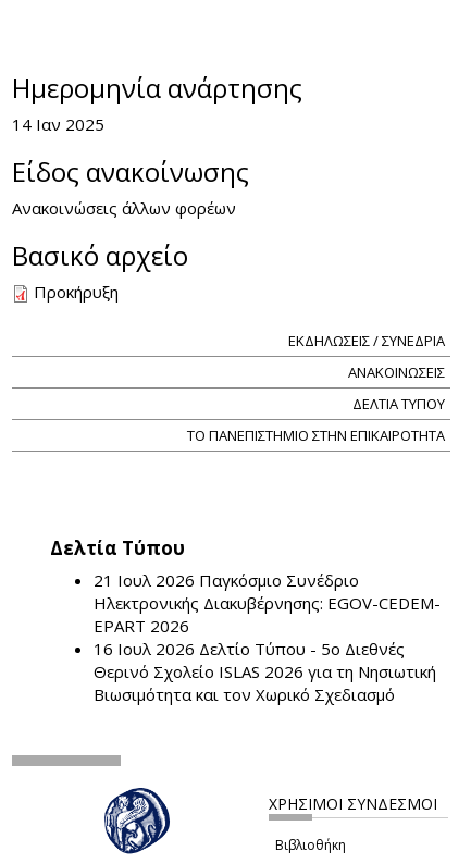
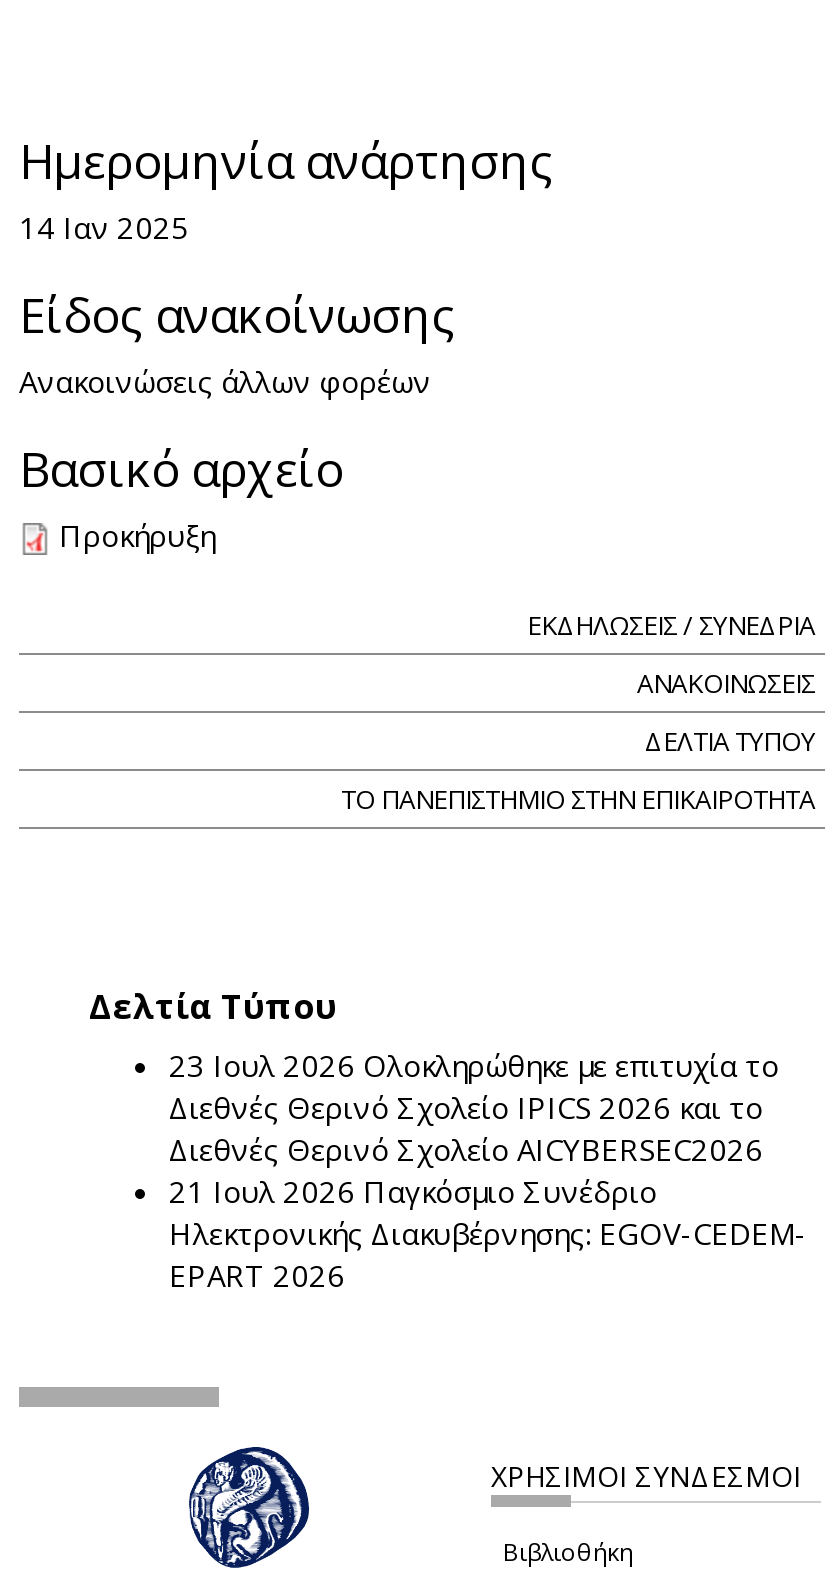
+ 23 Ιουλ 2026 Ολοκληρώθηκε με επιτυχία το
+ Διεθνές Θερινό Σχολείο IPICS 2026 και το
+ Διεθνές Θερινό Σχολείο AICYBERSEC2026

moved down: 21 Ιουλ 2026 Παγκόσμιο Συνέδριο | Ηλεκτρονικής Διακυβέρνησης: EGOV-CEDEM- | EPART 2026

- 16 Ιουλ 2026 Δελτίο Τύπου - 5ο Διεθνές
- Θερινό Σχολείο ISLAS 2026 για τη Νησιωτική
- Βιωσιμότητα και τον Χωρικό Σχεδιασμό
